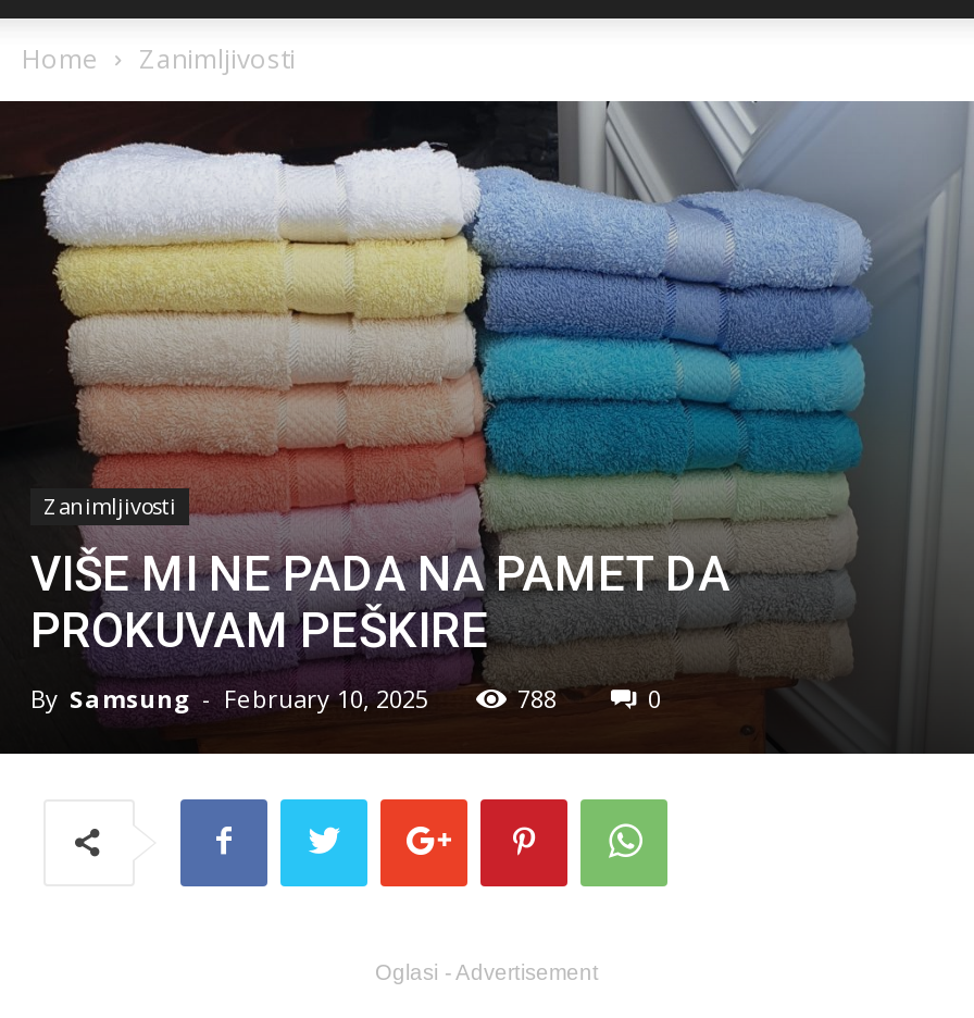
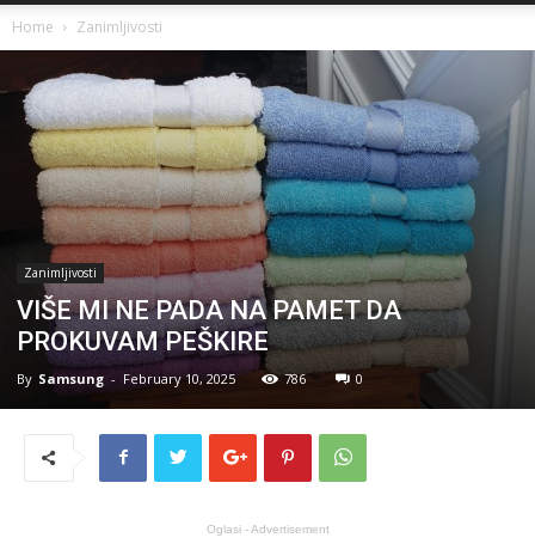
- 788
+ 786
